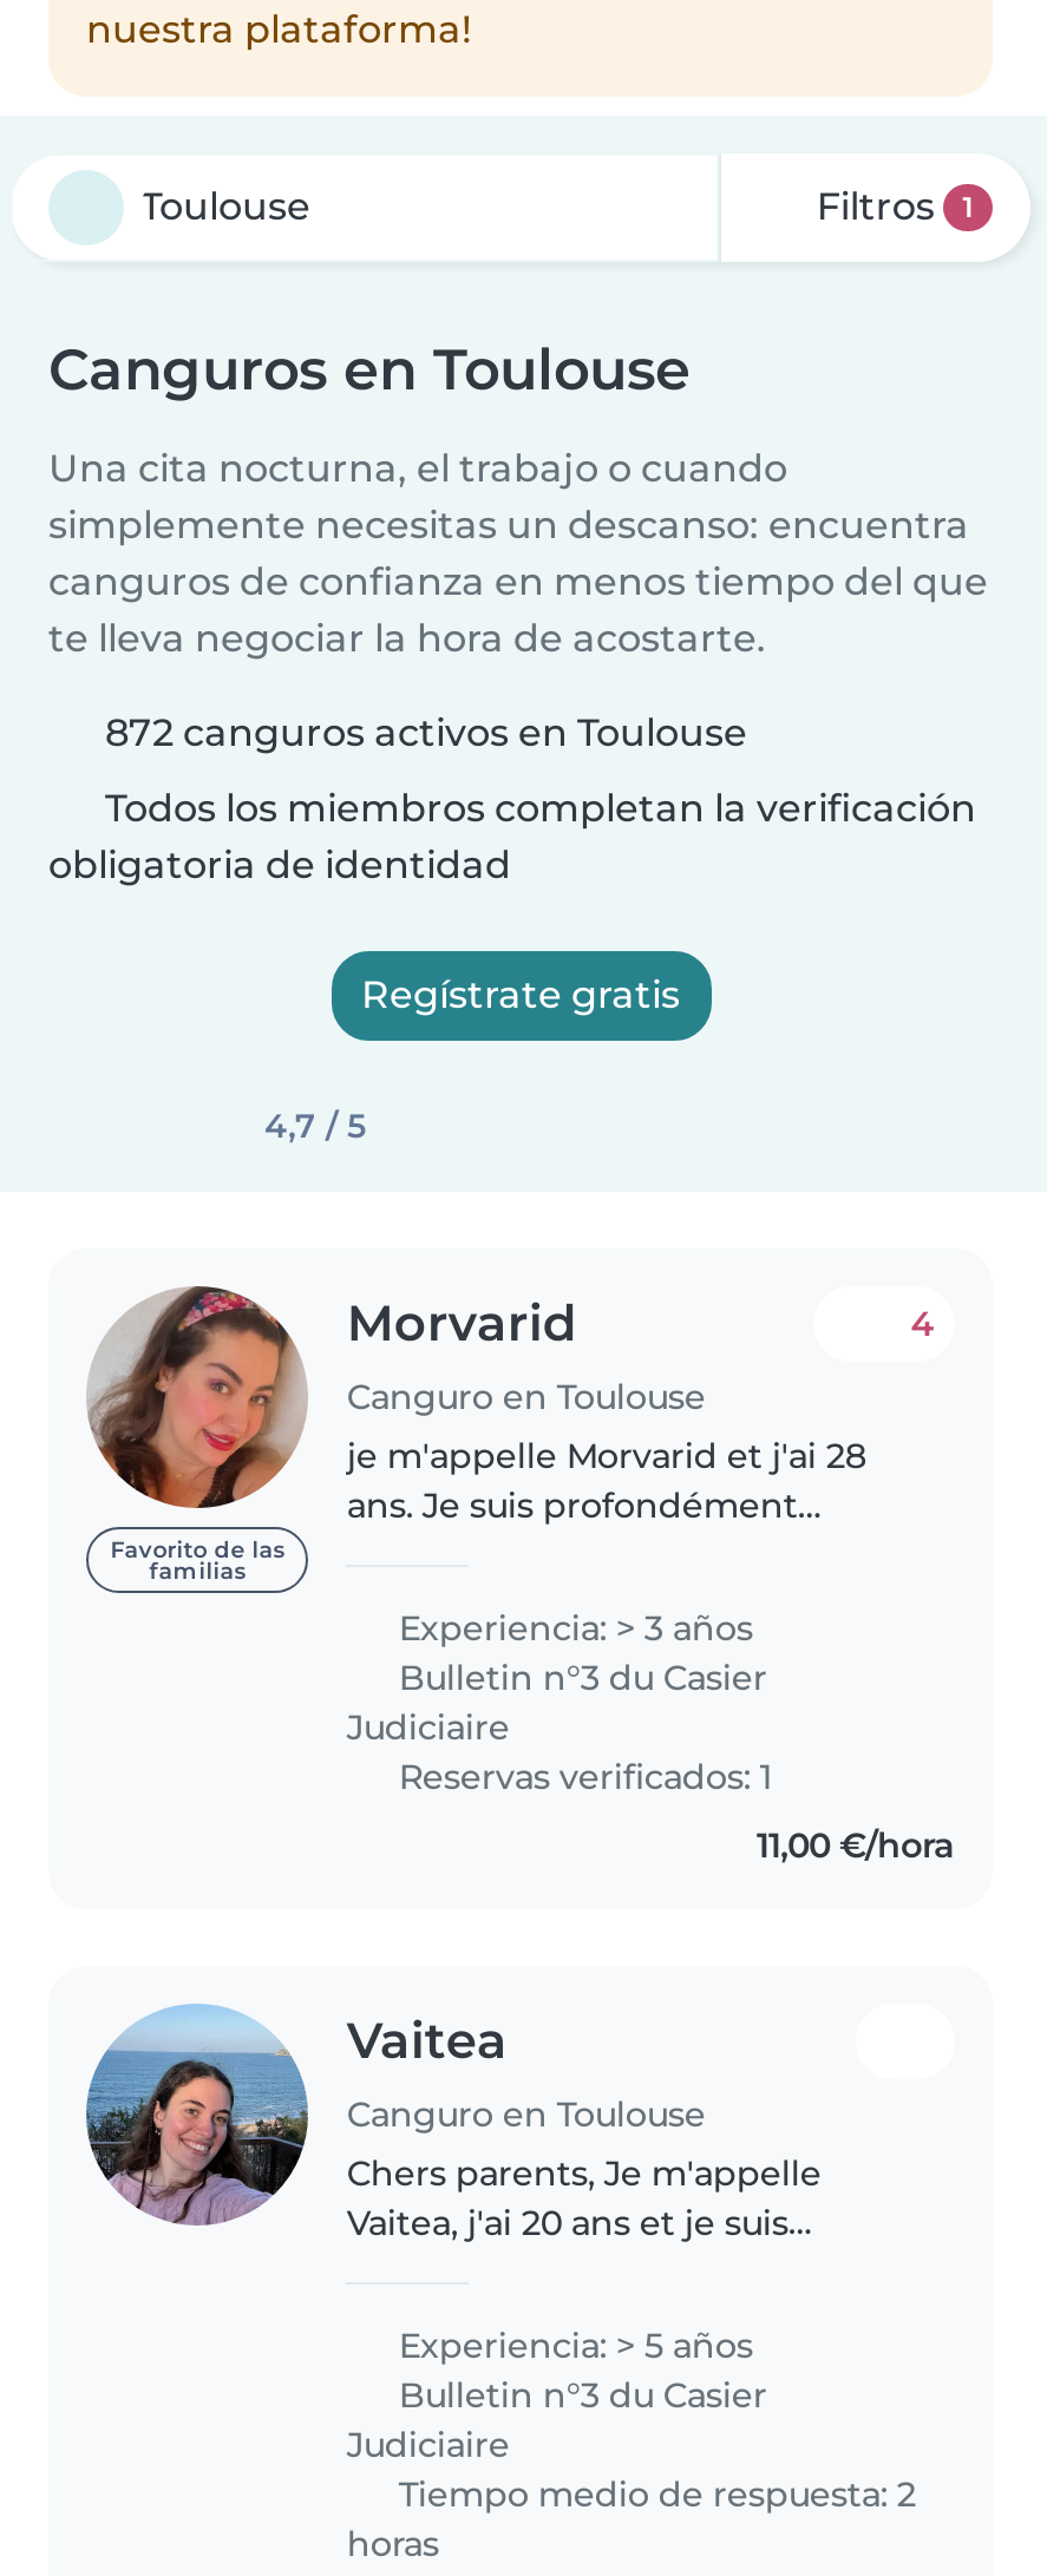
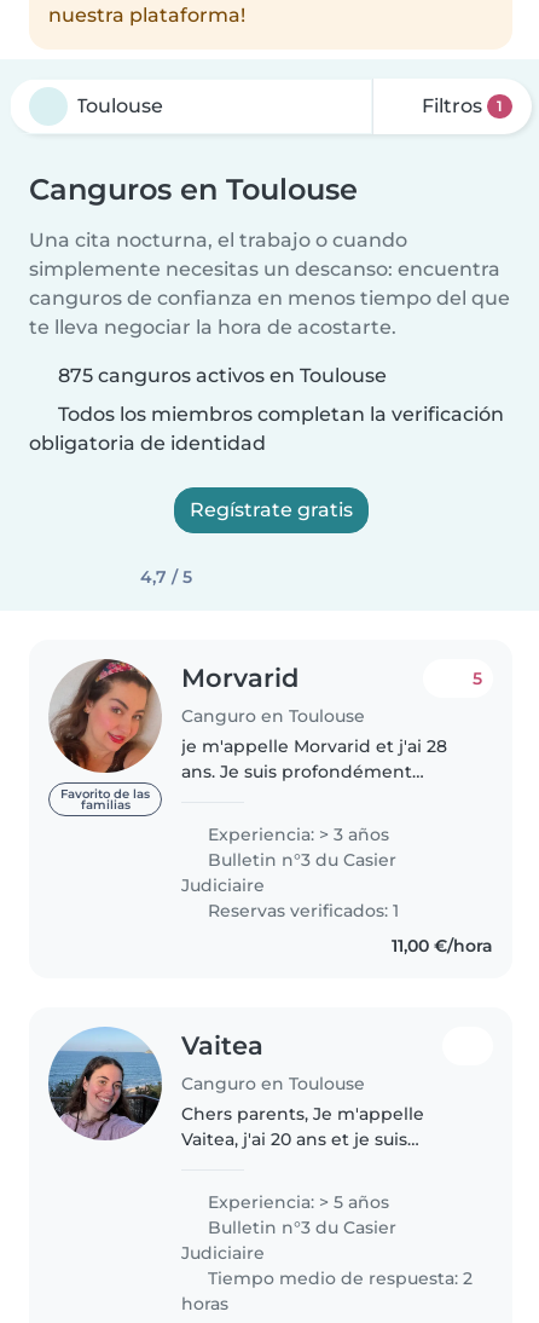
- 872 canguros activos en Toulouse
+ 875 canguros activos en Toulouse

- 4
+ 5
